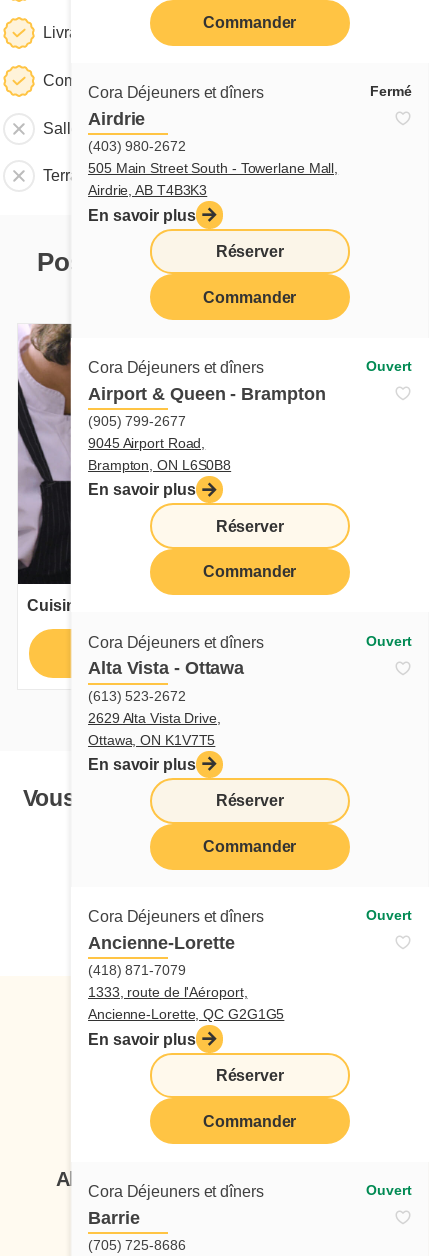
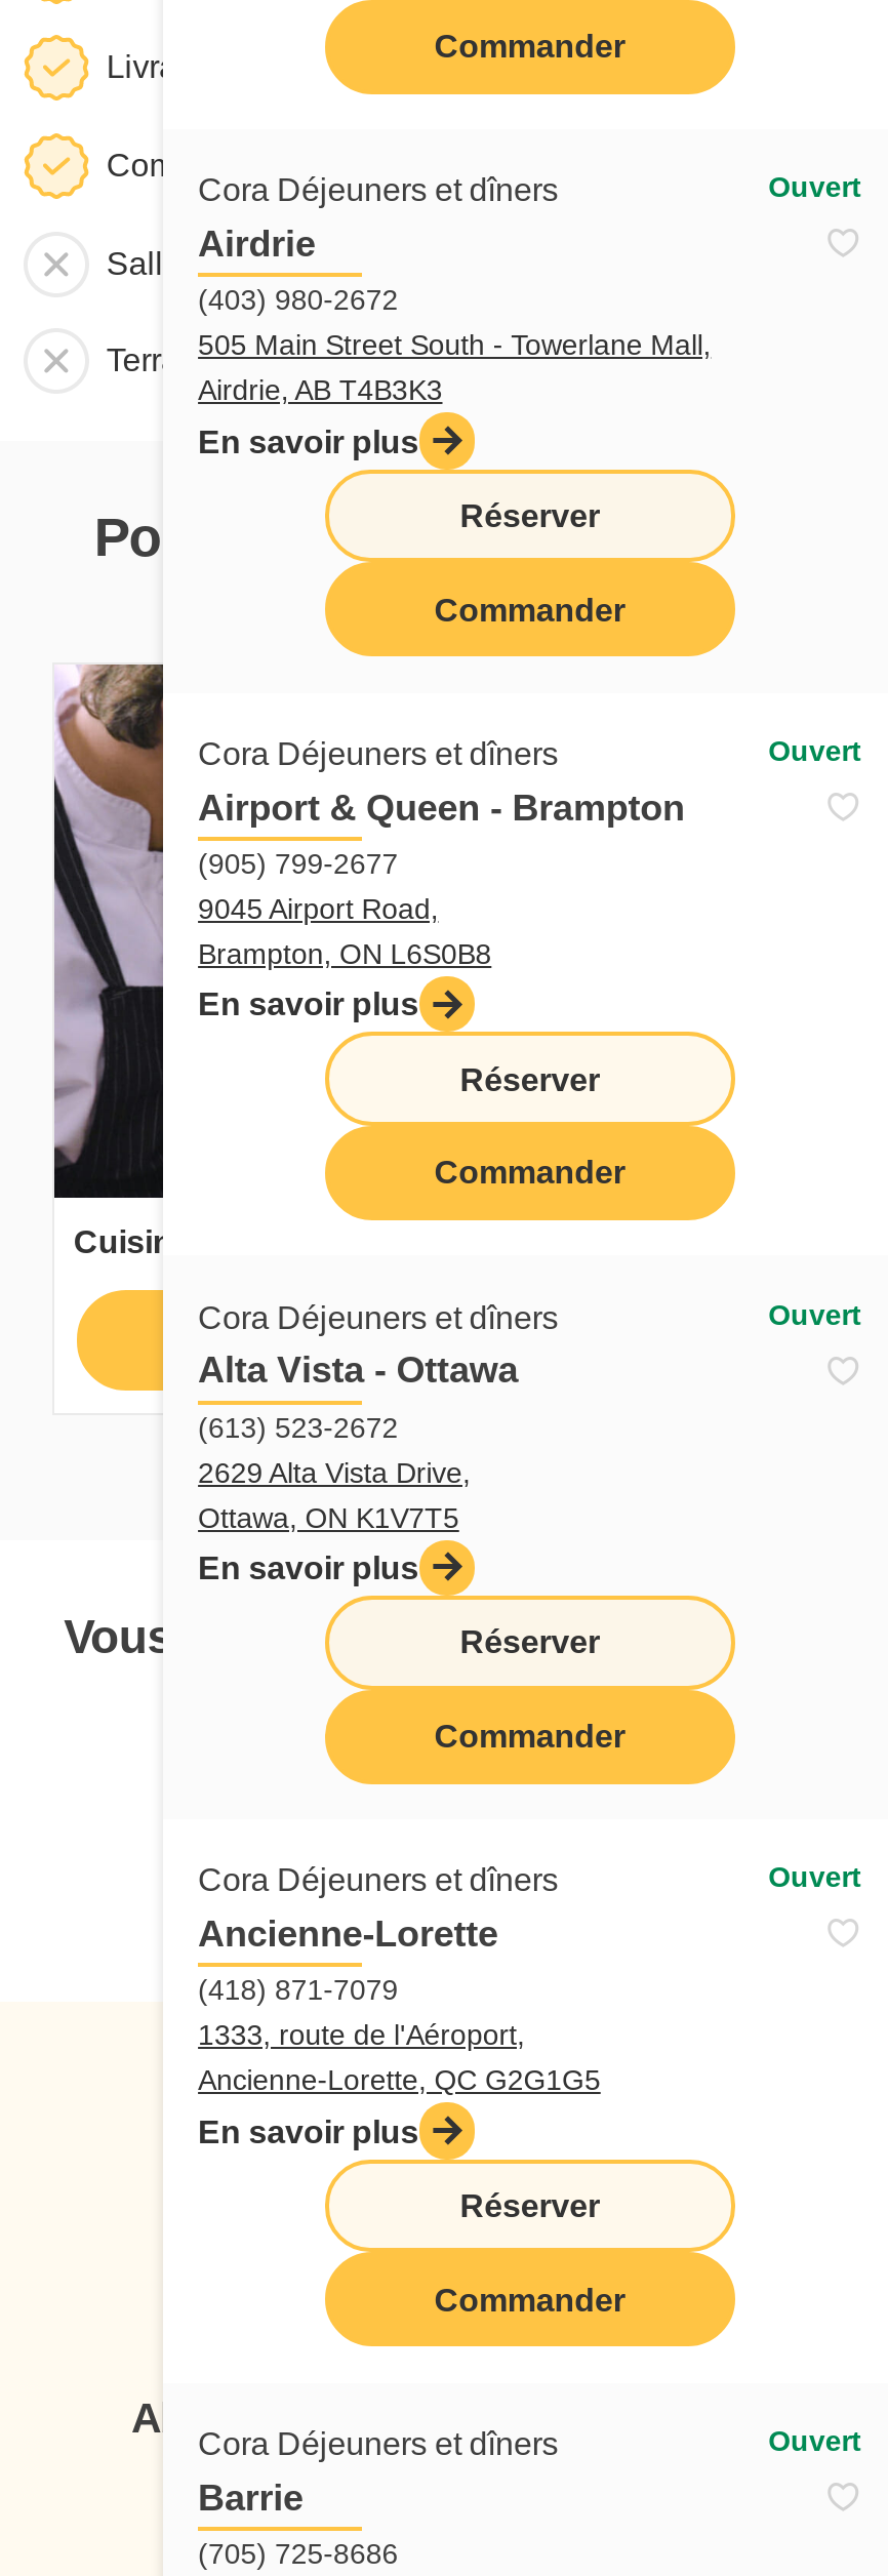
- Fermé
+ Ouvert
